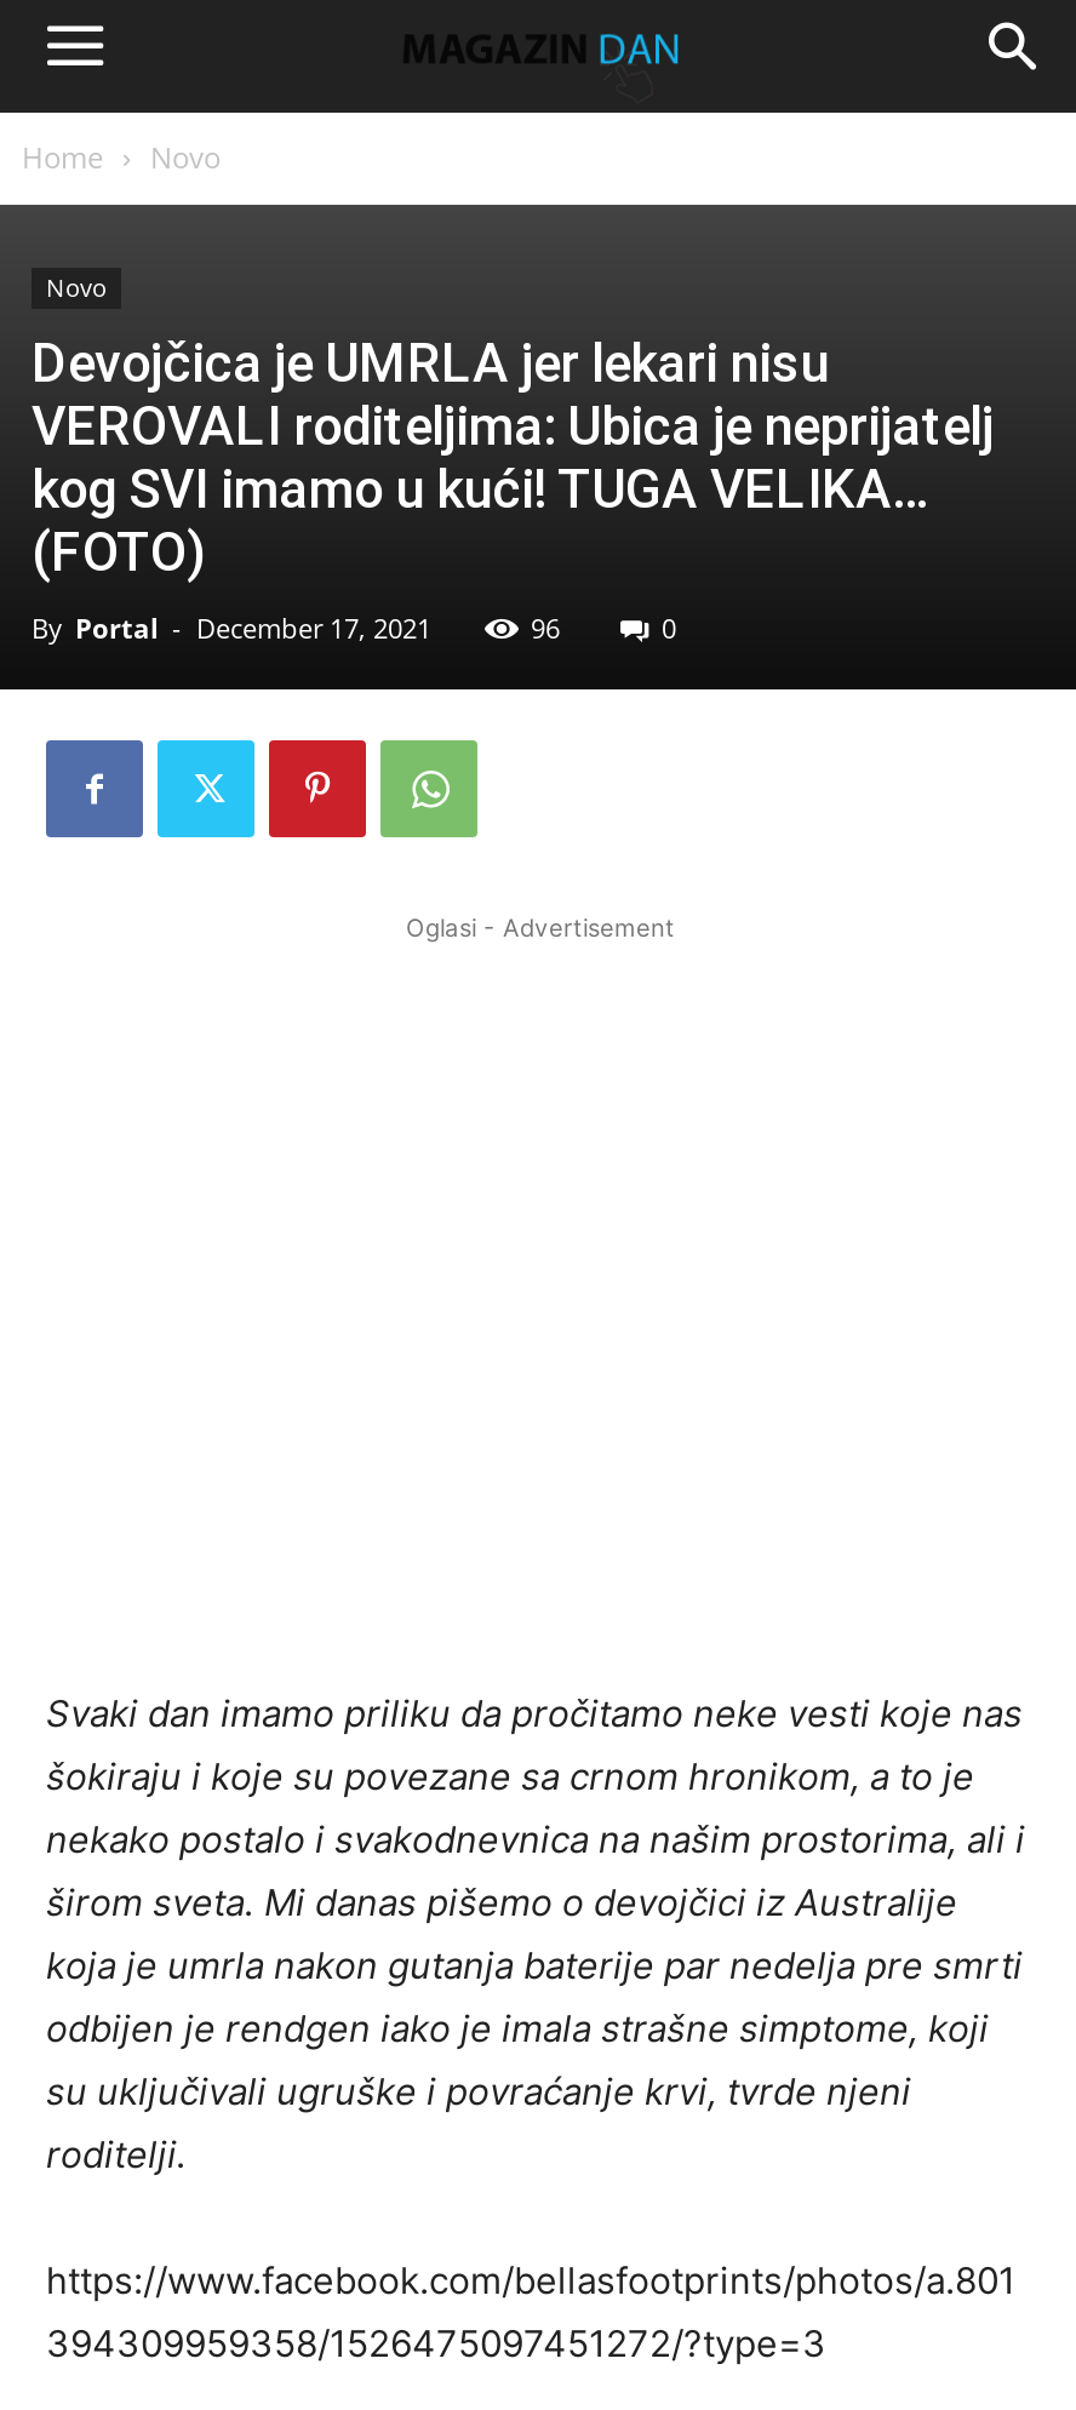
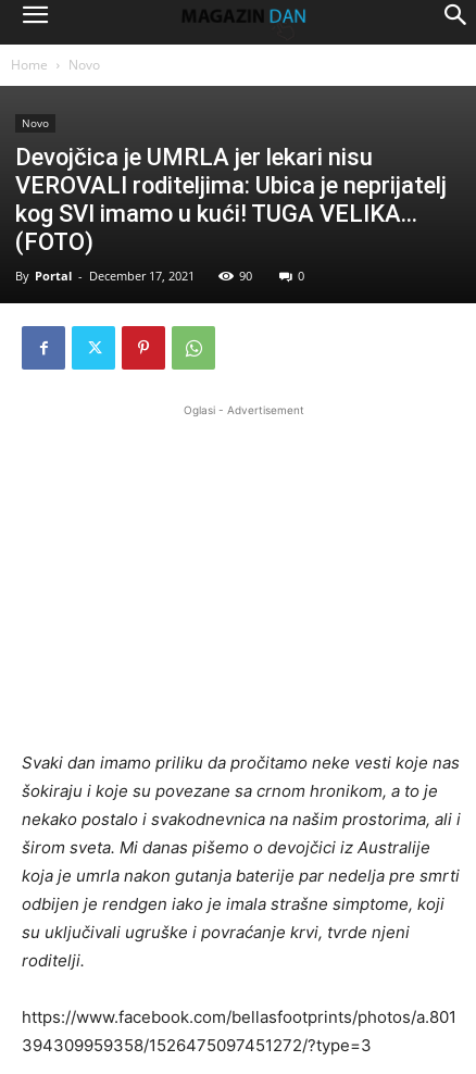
- 96
+ 90
